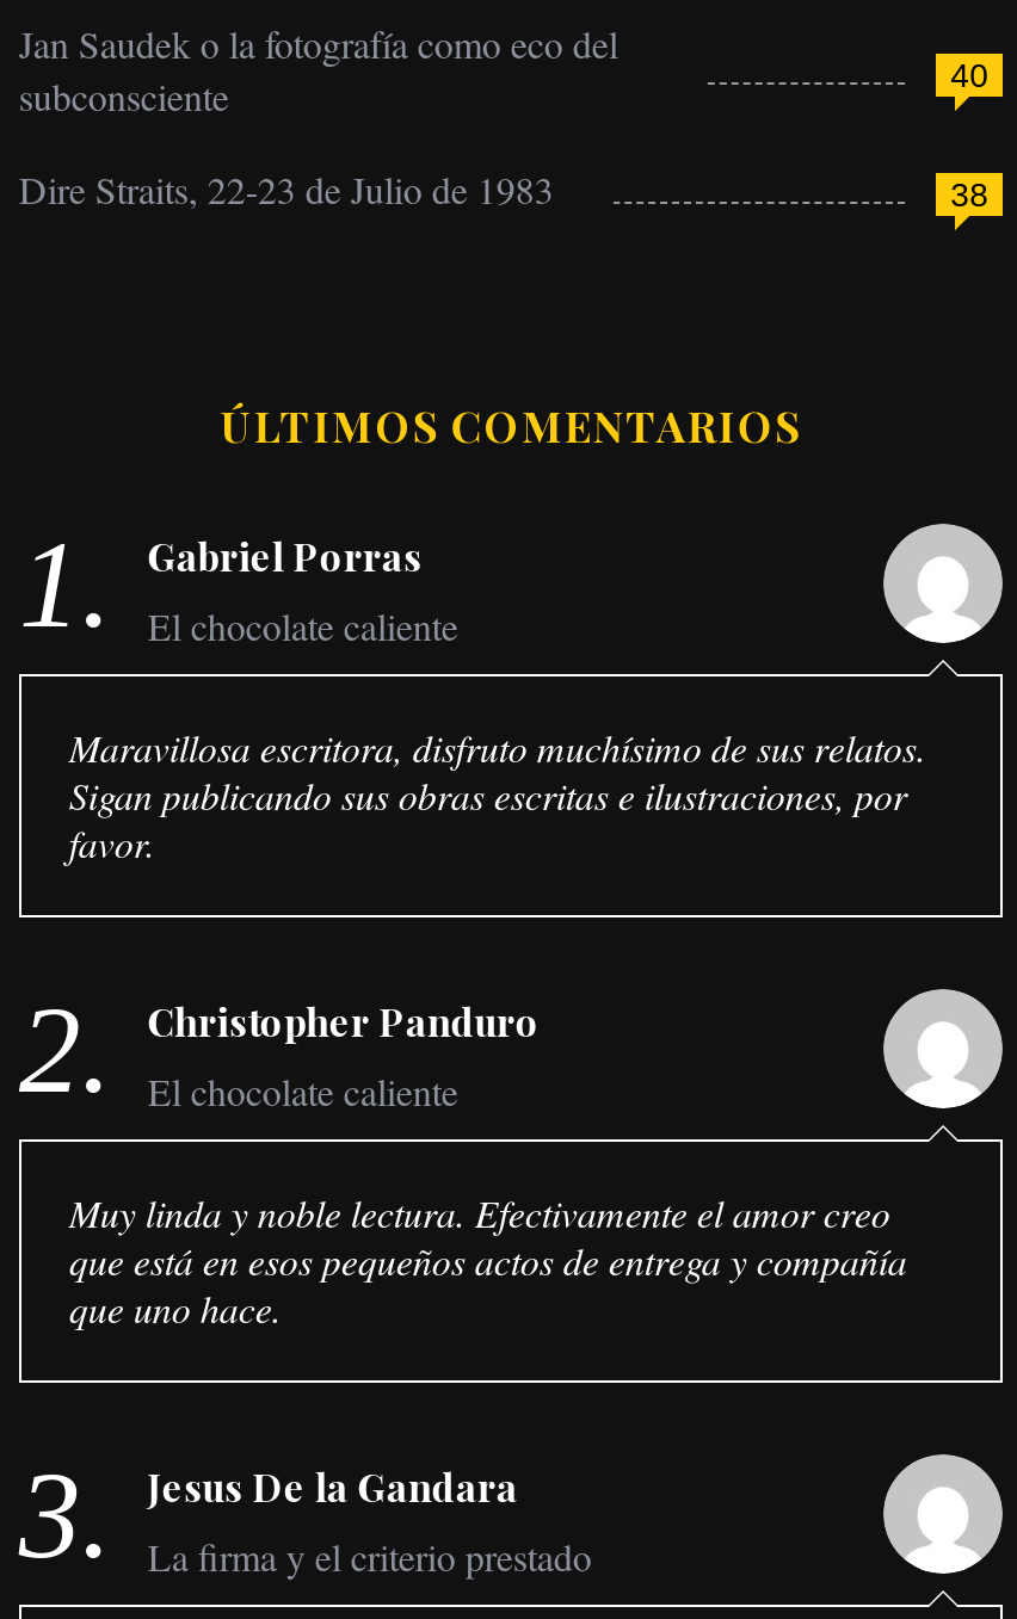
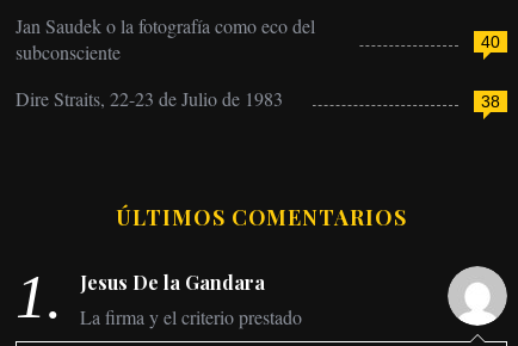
- Gabriel Porras
- El chocolate caliente
- Maravillosa escritora, disfruto muchísimo de sus relatos.
- Sigan publicando sus obras escritas e ilustraciones, por
- favor.
- 2.
- Christopher Panduro
- El chocolate caliente
- Muy linda y noble lectura. Efectivamente el amor creo
- que está en esos pequeños actos de entrega y compañía
- que uno hace.
- 3.
